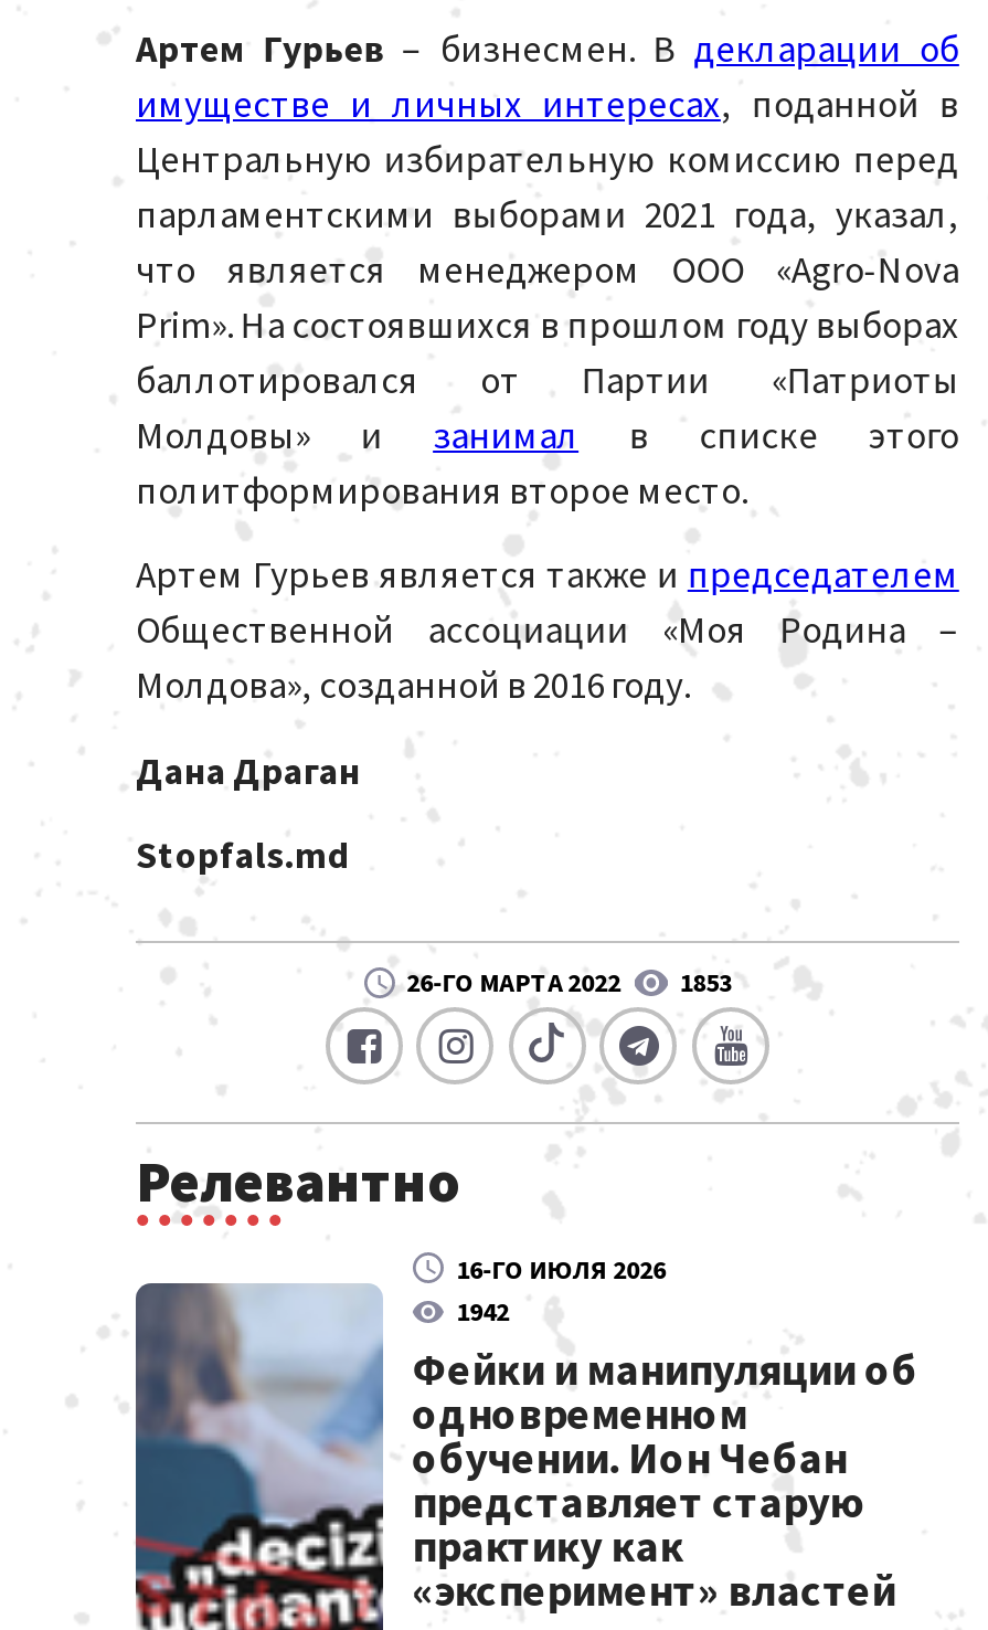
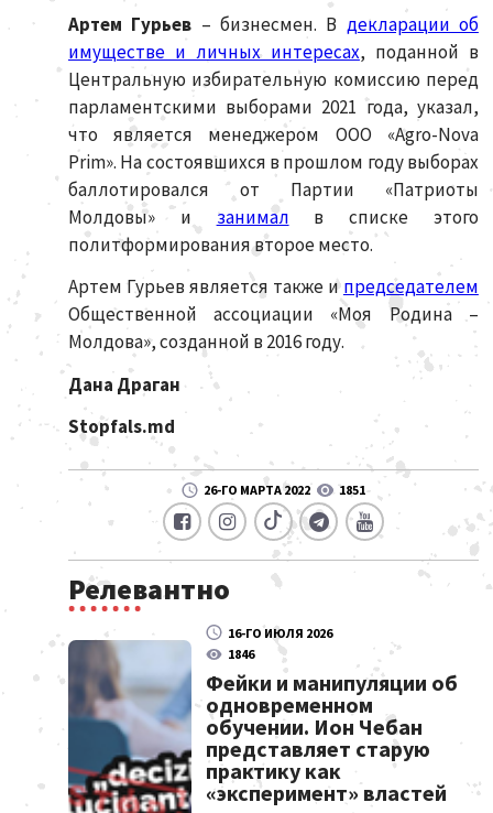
- 26-ГО МАРТА 2022 1853
+ 26-ГО МАРТА 2022 1851

- 1942
+ 1846
